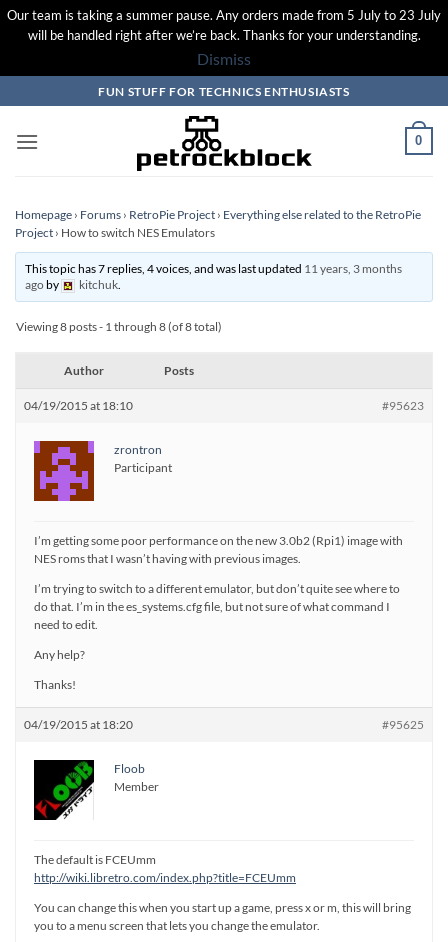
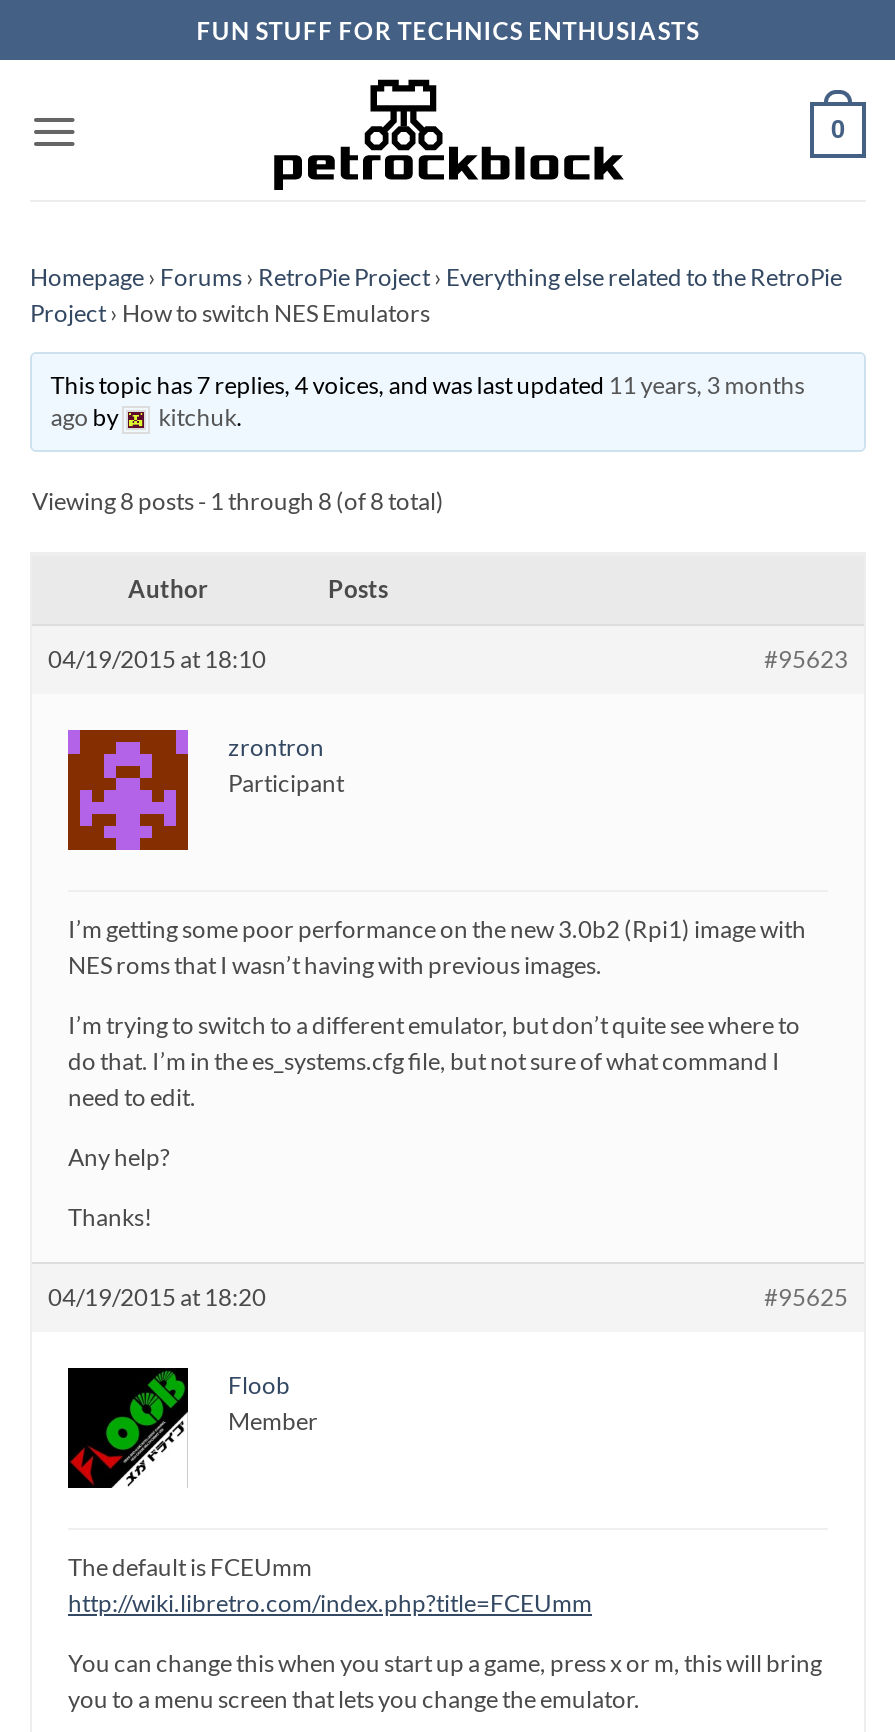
- Our team is taking a summer pause. Any orders made from 5 July to 23 July
- will be handled right after we’re back. Thanks for your understanding.
- Dismiss
